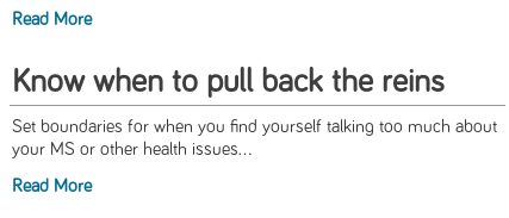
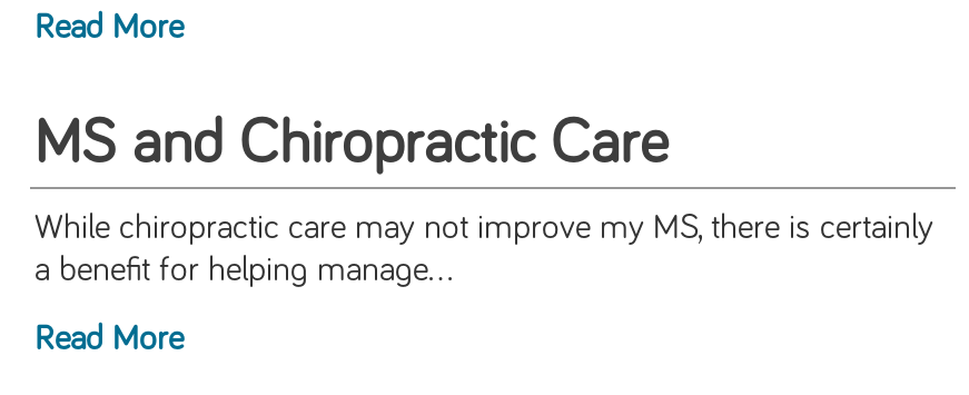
- Know when to pull back the reins
+ MS and Chiropractic Care

- Set boundaries for when you find yourself talking too much about
- your MS or other health issues...
+ While chiropractic care may not improve my MS, there is certainly
+ a benefit for helping manage...
